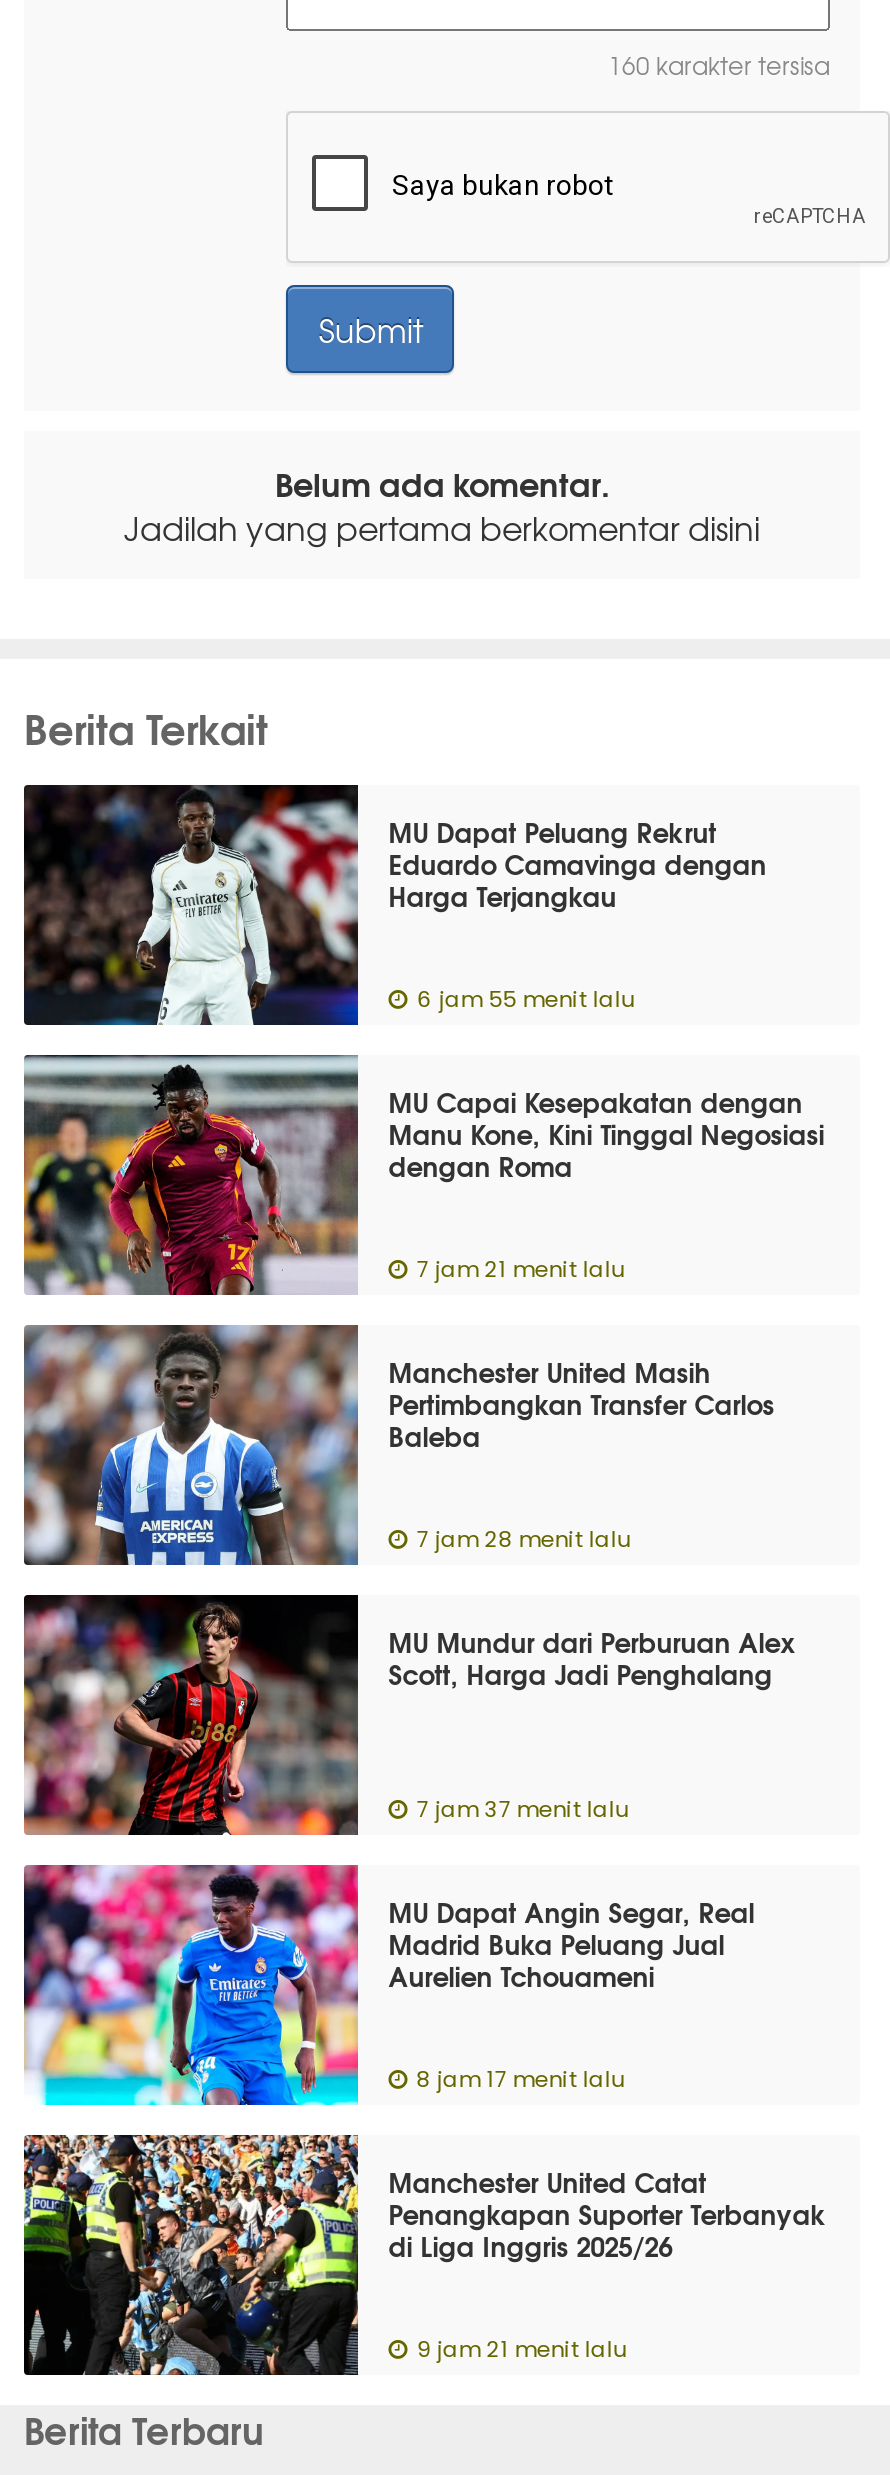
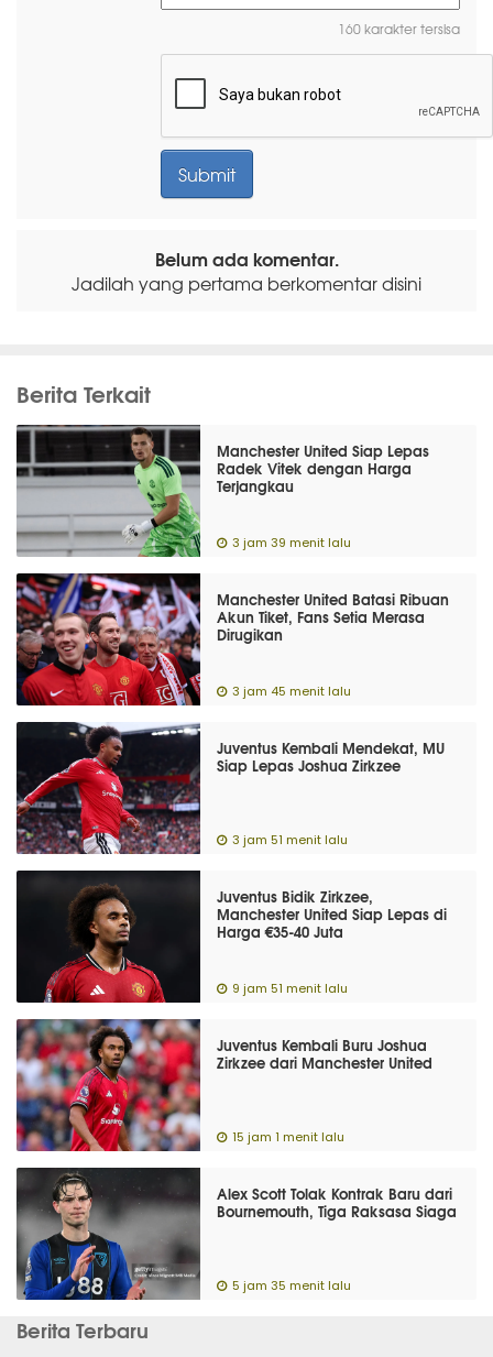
- [image]
- MU Dapat Peluang Rekrut
- Eduardo Camavinga dengan
- Harga Terjangkau
+ [image]
+ Manchester United Siap Lepas
+ Radek Vitek dengan Harga
+ Terjangkau

- 6 jam 55 menit lalu
+ 3 jam 39 menit lalu

- [image]
- MU Capai Kesepakatan dengan
- Manu Kone, Kini Tinggal Negosiasi
- dengan Roma
+ [image]
+ Manchester United Batasi Ribuan
+ Akun Tiket, Fans Setia Merasa
+ Dirugikan

- 7 jam 21 menit lalu
+ 3 jam 45 menit lalu

- [image]
- Manchester United Masih
- Pertimbangkan Transfer Carlos
- Baleba
+ [image]
+ Juventus Kembali Mendekat, MU
+ Siap Lepas Joshua Zirkzee

- 7 jam 28 menit lalu
+ 3 jam 51 menit lalu

- [image]
- MU Mundur dari Perburuan Alex
- Scott, Harga Jadi Penghalang
+ [image]
+ Juventus Bidik Zirkzee,
+ Manchester United Siap Lepas di
+ Harga €35-40 Juta

- 7 jam 37 menit lalu
+ 9 jam 51 menit lalu

- [image]
- MU Dapat Angin Segar, Real
- Madrid Buka Peluang Jual
- Aurelien Tchouameni
+ [image]
+ Juventus Kembali Buru Joshua
+ Zirkzee dari Manchester United

- 8 jam 17 menit lalu
+ 15 jam 1 menit lalu

- [image]
- Manchester United Catat
- Penangkapan Suporter Terbanyak
- di Liga Inggris 2025/26
+ [image]
+ Alex Scott Tolak Kontrak Baru dari
+ Bournemouth, Tiga Raksasa Siaga

- 9 jam 21 menit lalu
+ 5 jam 35 menit lalu
